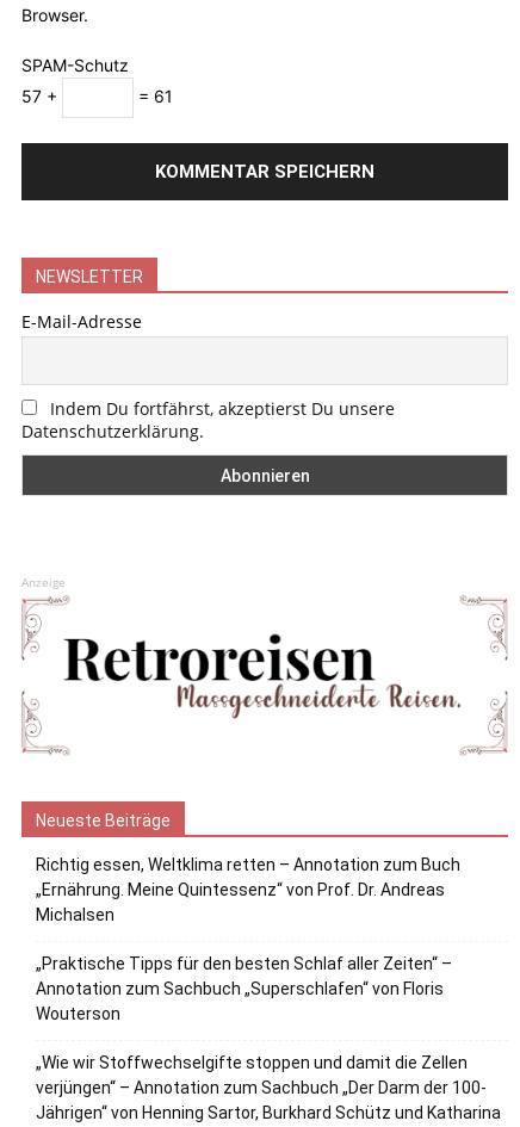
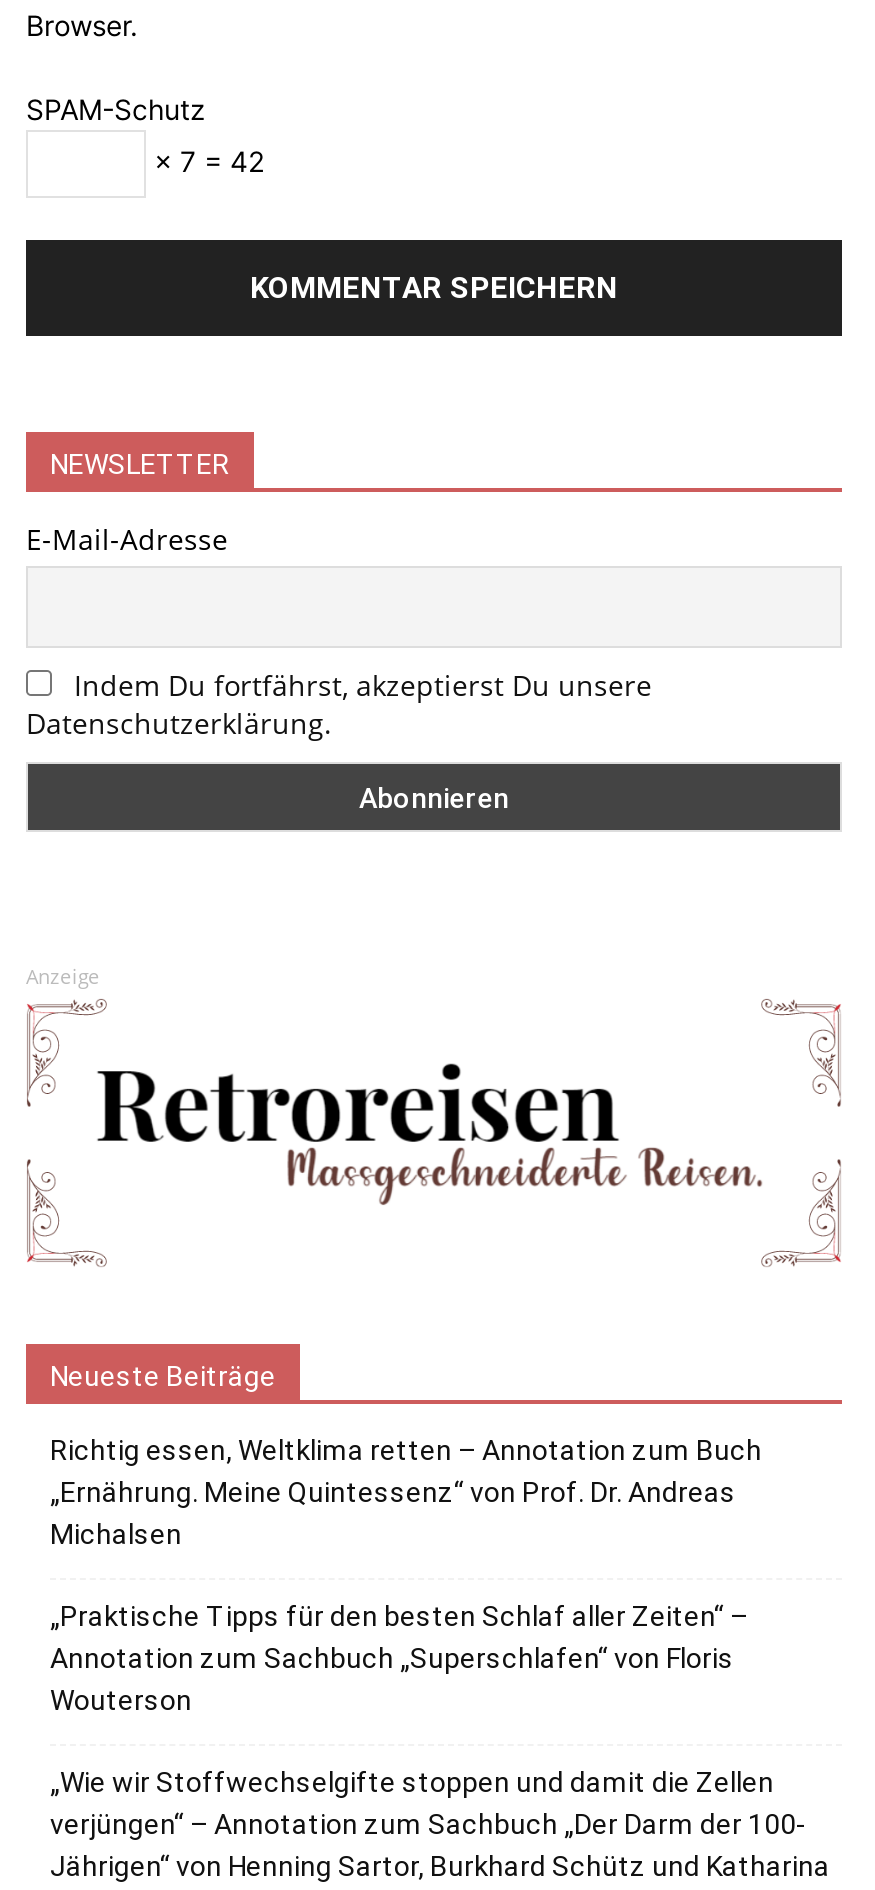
- 57 +
- = 61
+ × 7 = 42
